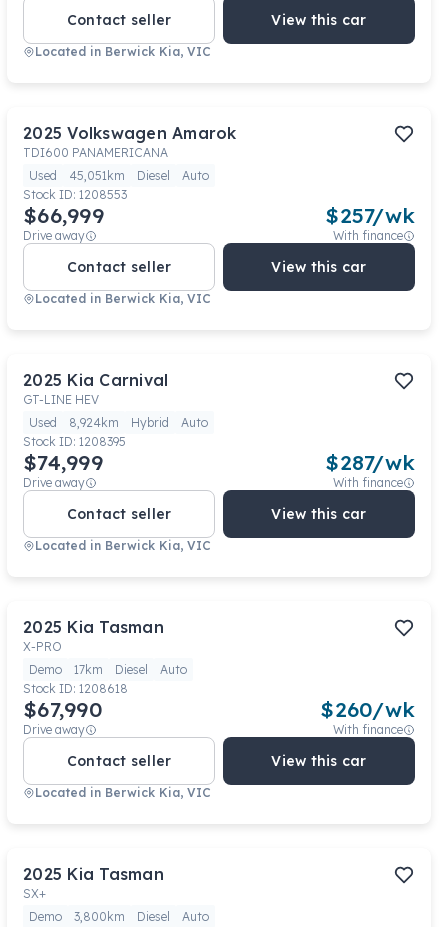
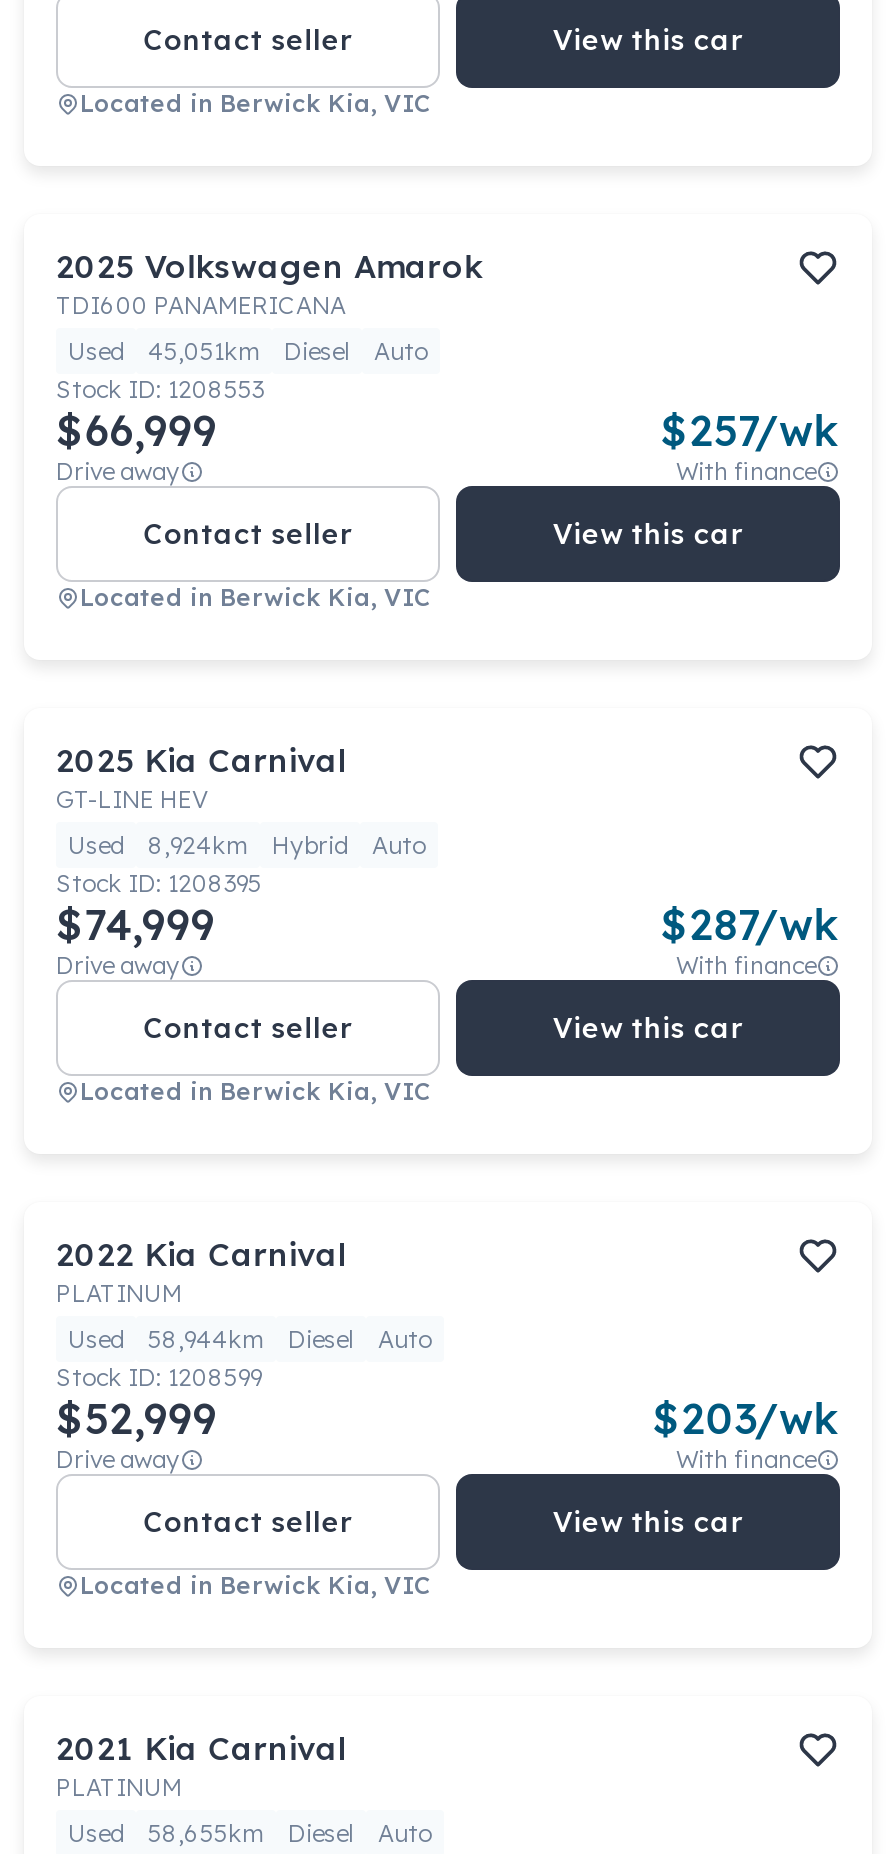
- 2025 Kia Tasman
- X-PRO
+ 2022 Kia Carnival
+ PLATINUM

- Demo
- 17km
+ Used
+ 58,944km

- Stock ID: 1208618
+ Stock ID: 1208599

- $67,990
+ $52,999

- $260/wk
+ $203/wk

- 2025 Kia Tasman
- SX+
+ 2021 Kia Carnival
+ PLATINUM

- Demo
- 3,800km
+ Used
+ 58,655km
